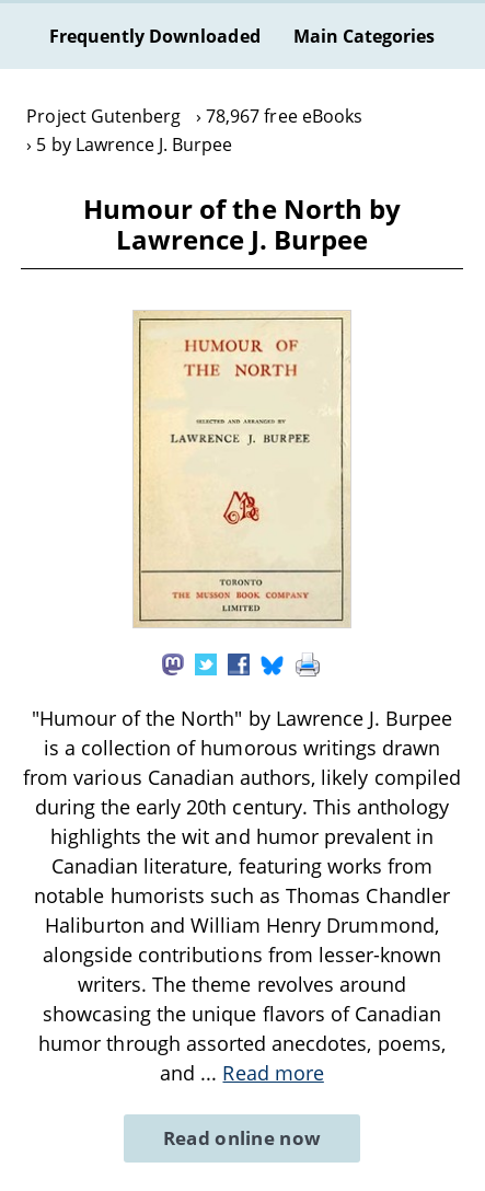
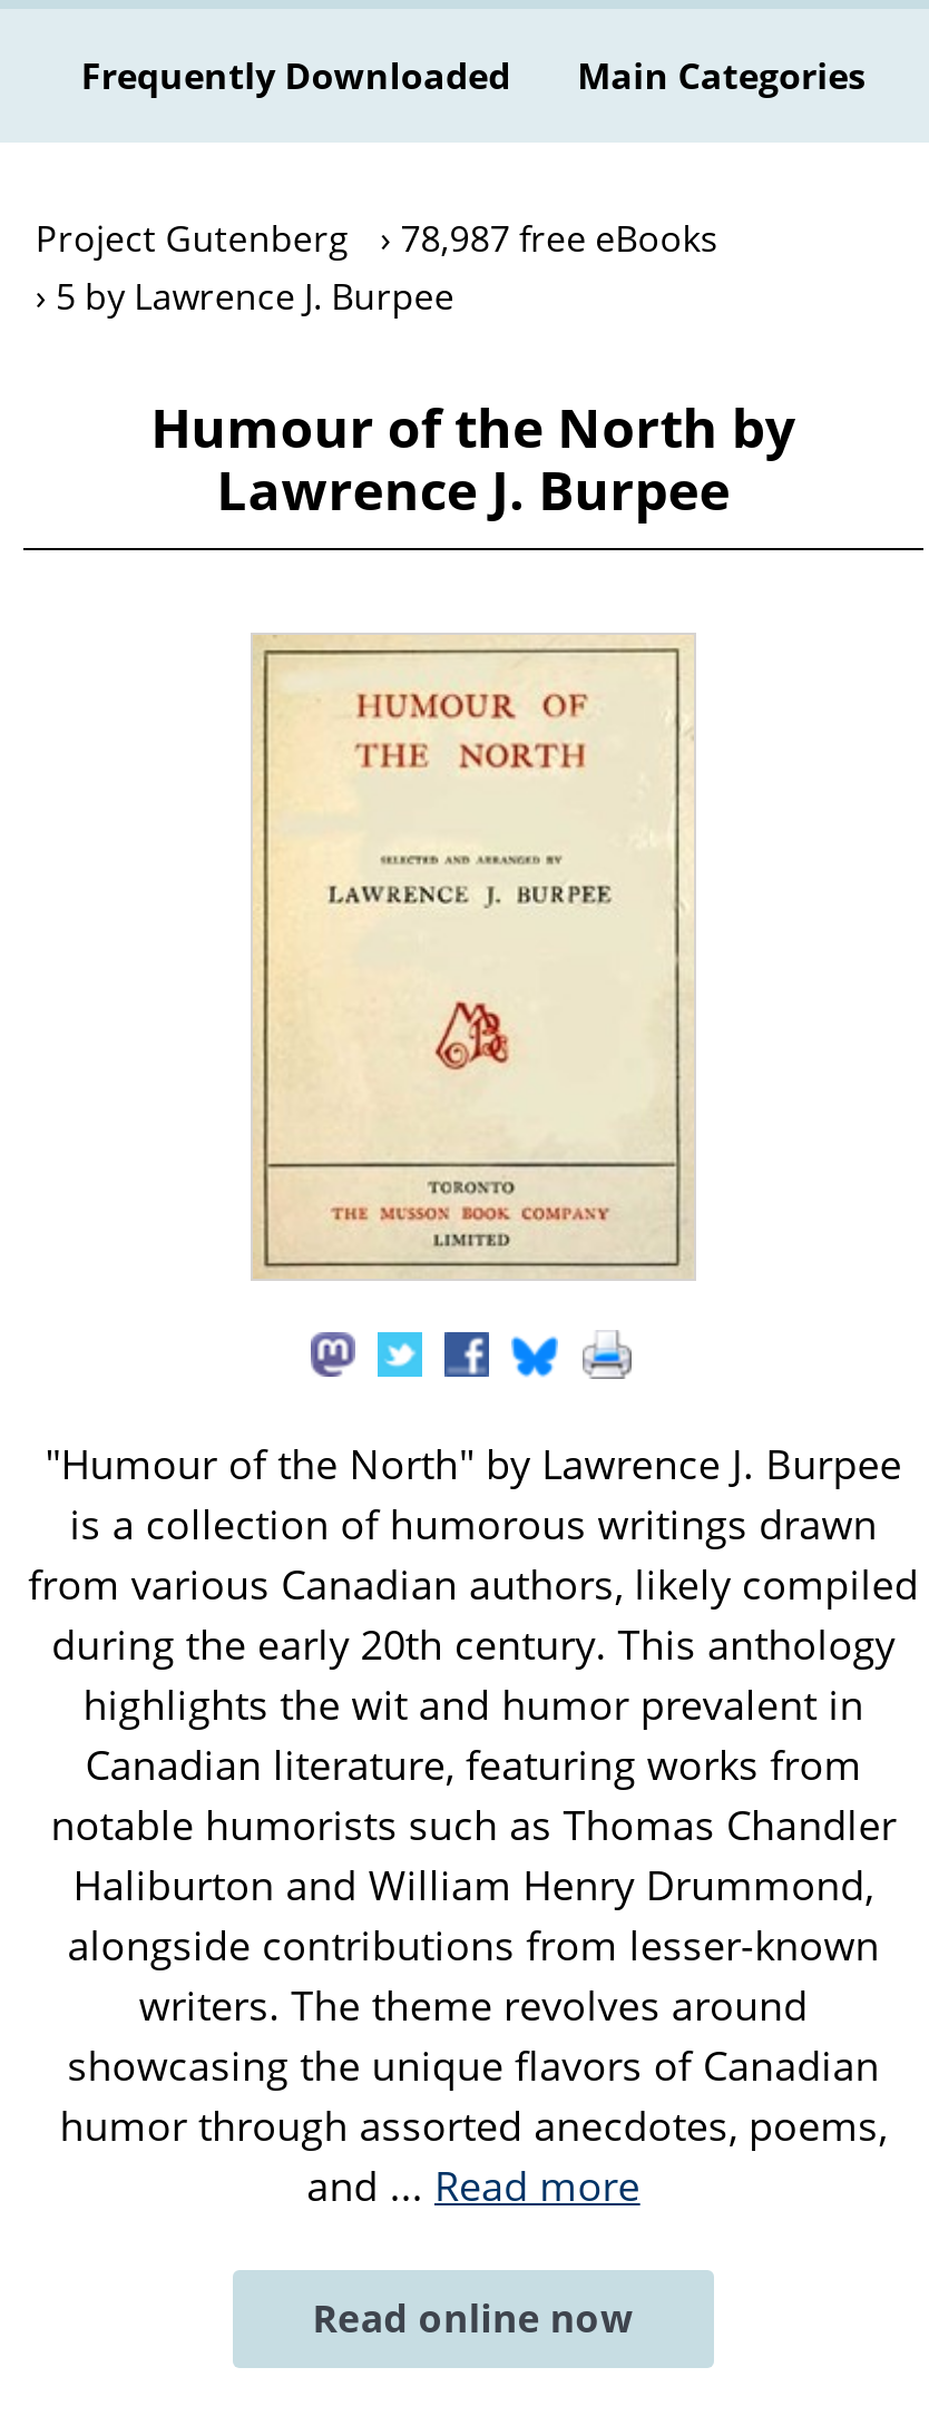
- Project Gutenberg 78,967 free eBooks
+ Project Gutenberg 78,987 free eBooks
